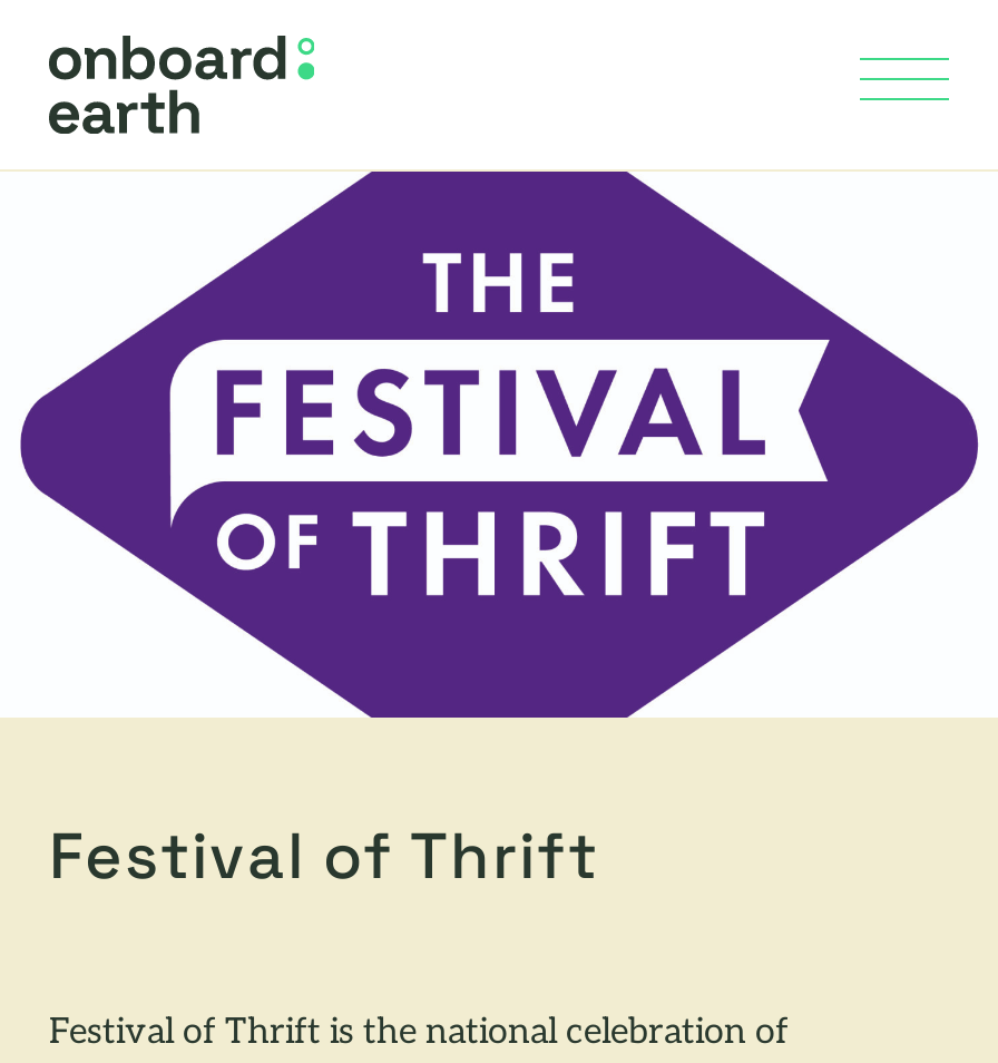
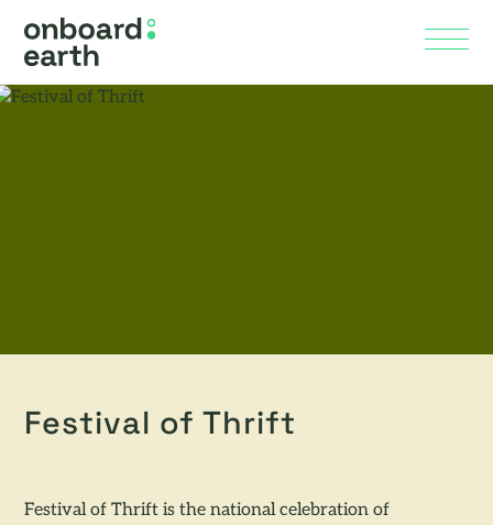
- [image]
